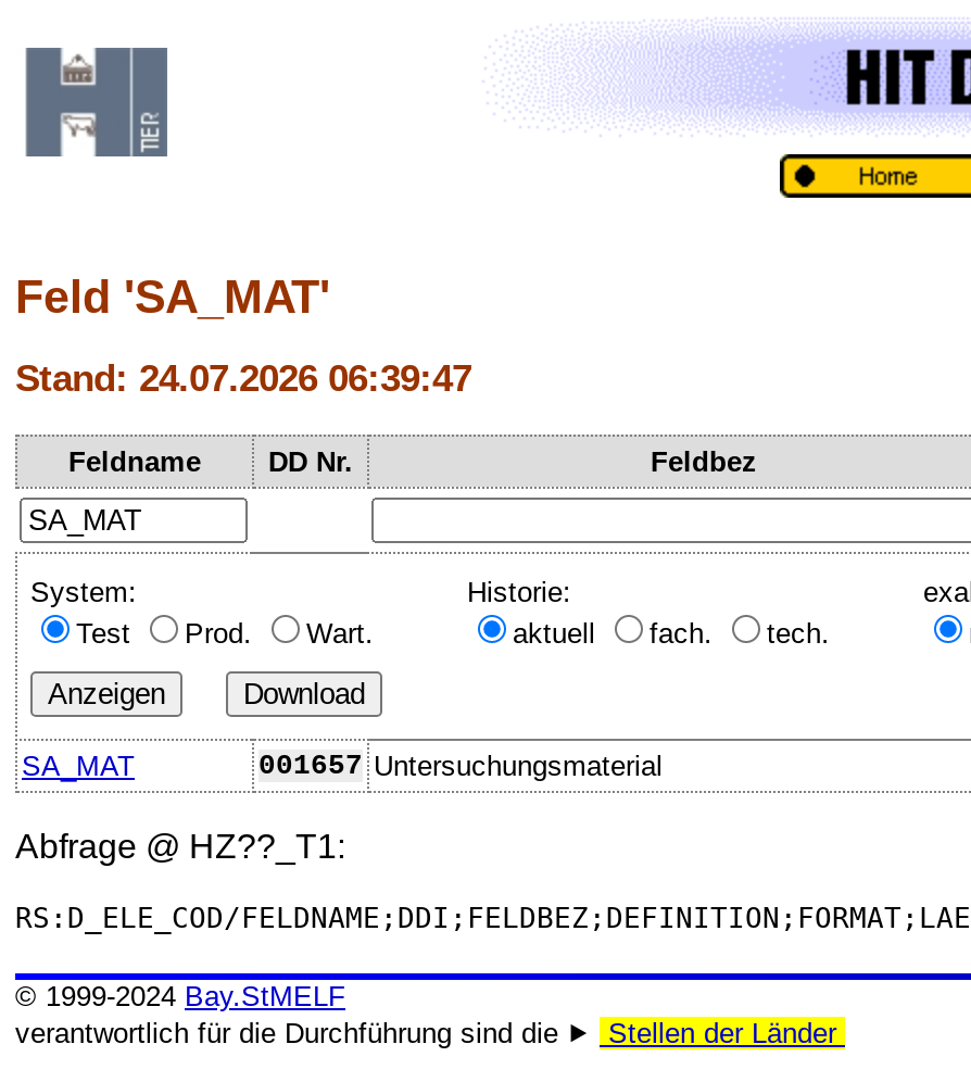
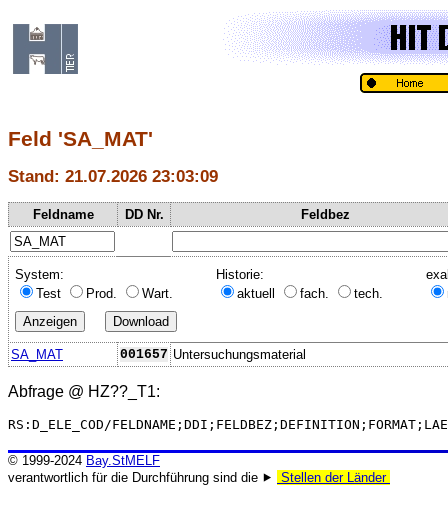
- Stand: 24.07.2026 06:39:47
+ Stand: 21.07.2026 23:03:09
